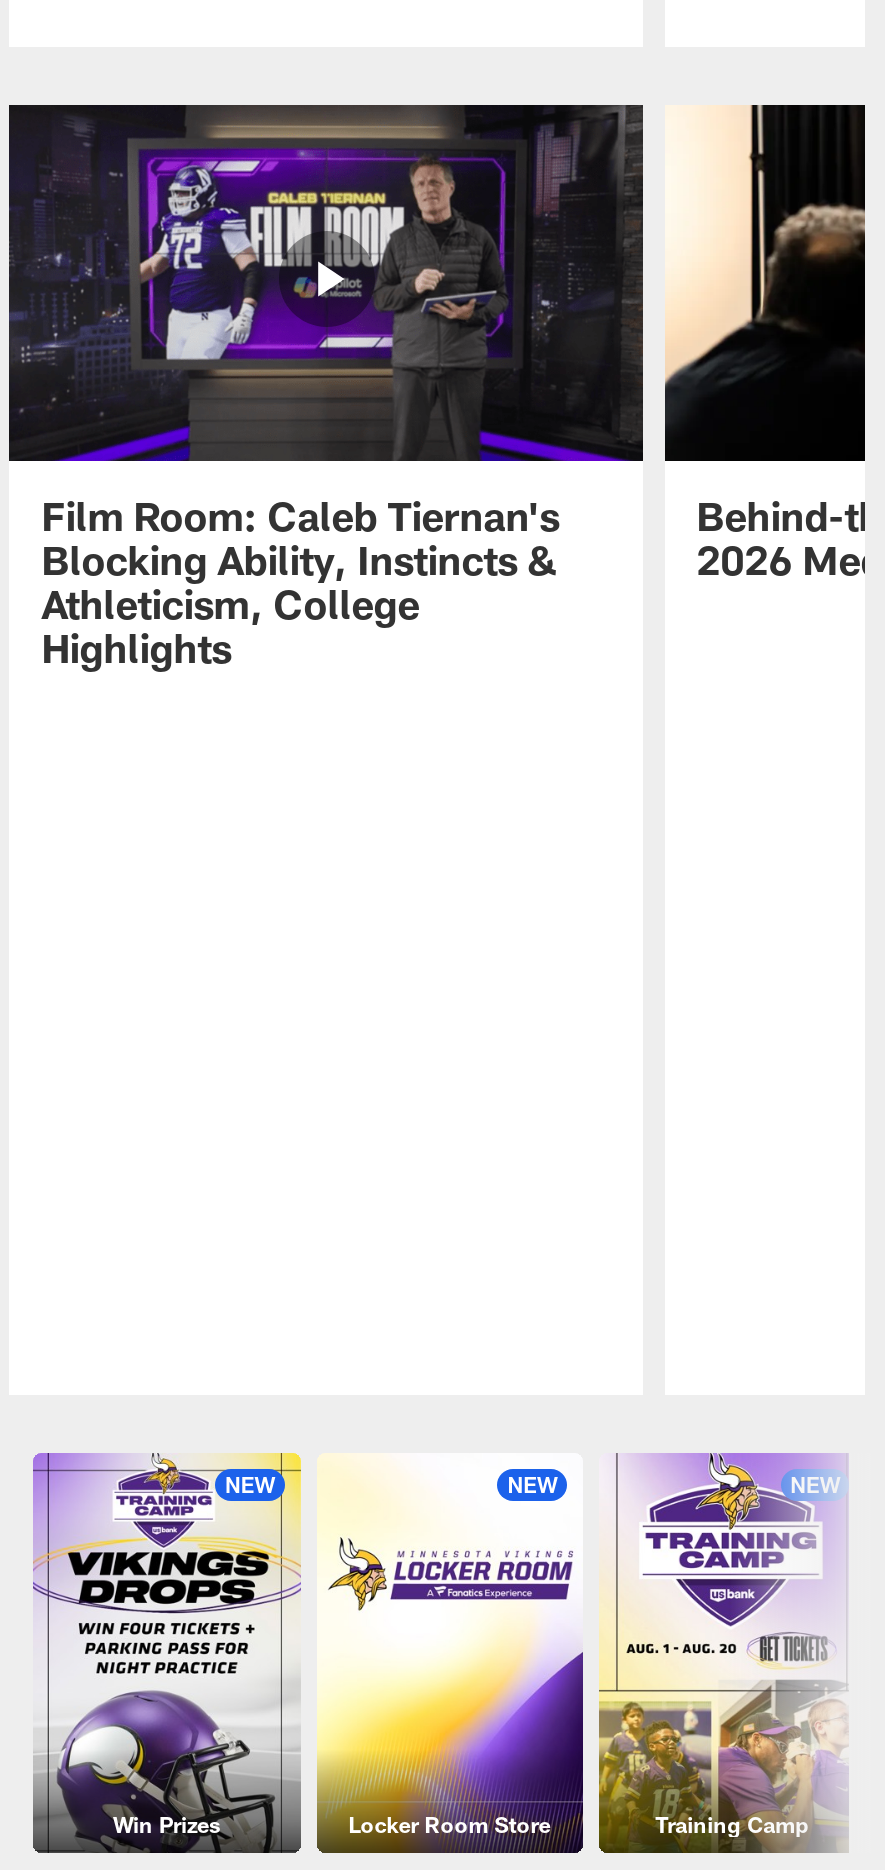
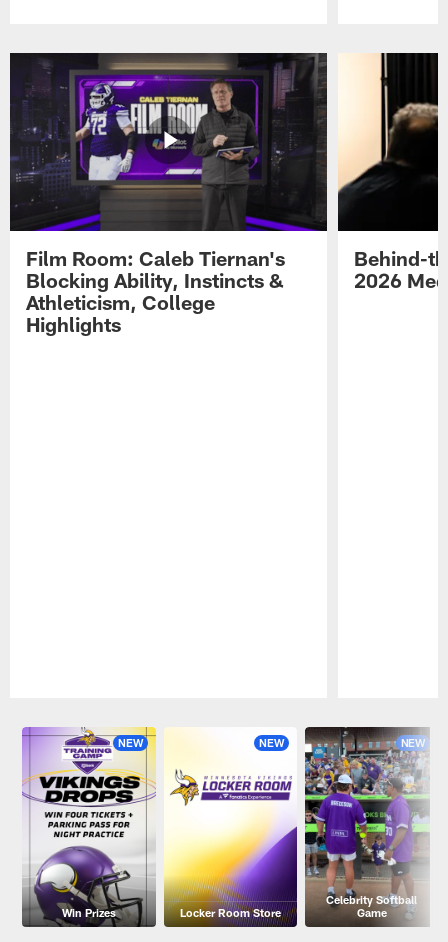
- [image]
- Training Camp
+ [image]
+ Celebrity Softball
+ Game
